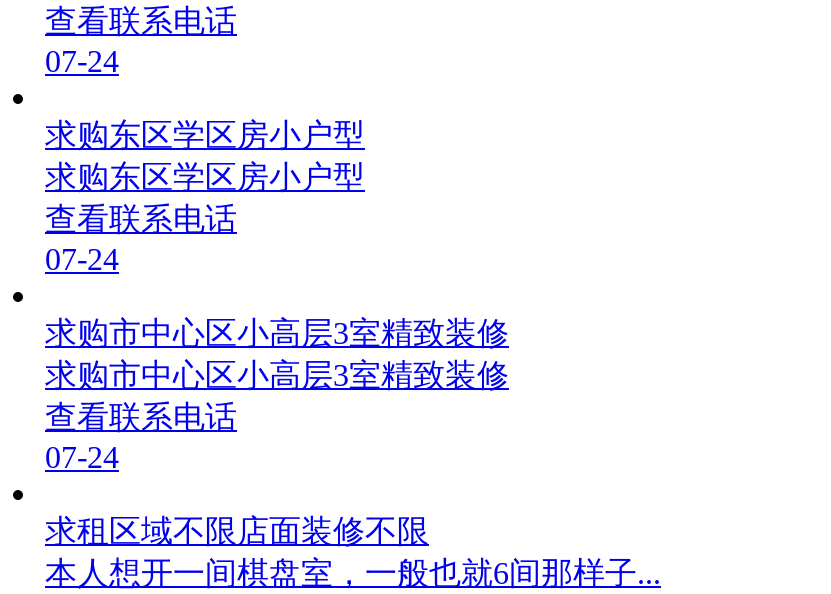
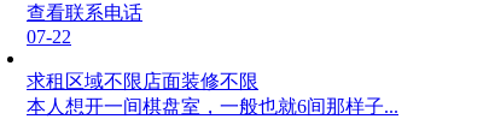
- 07-24
- 求购东区学区房小户型
- 求购东区学区房小户型
- 查看联系电话
- 07-24
- 求购市中心区小高层3室精致装修
- 求购市中心区小高层3室精致装修
- 查看联系电话
- 07-24
+ 07-22
